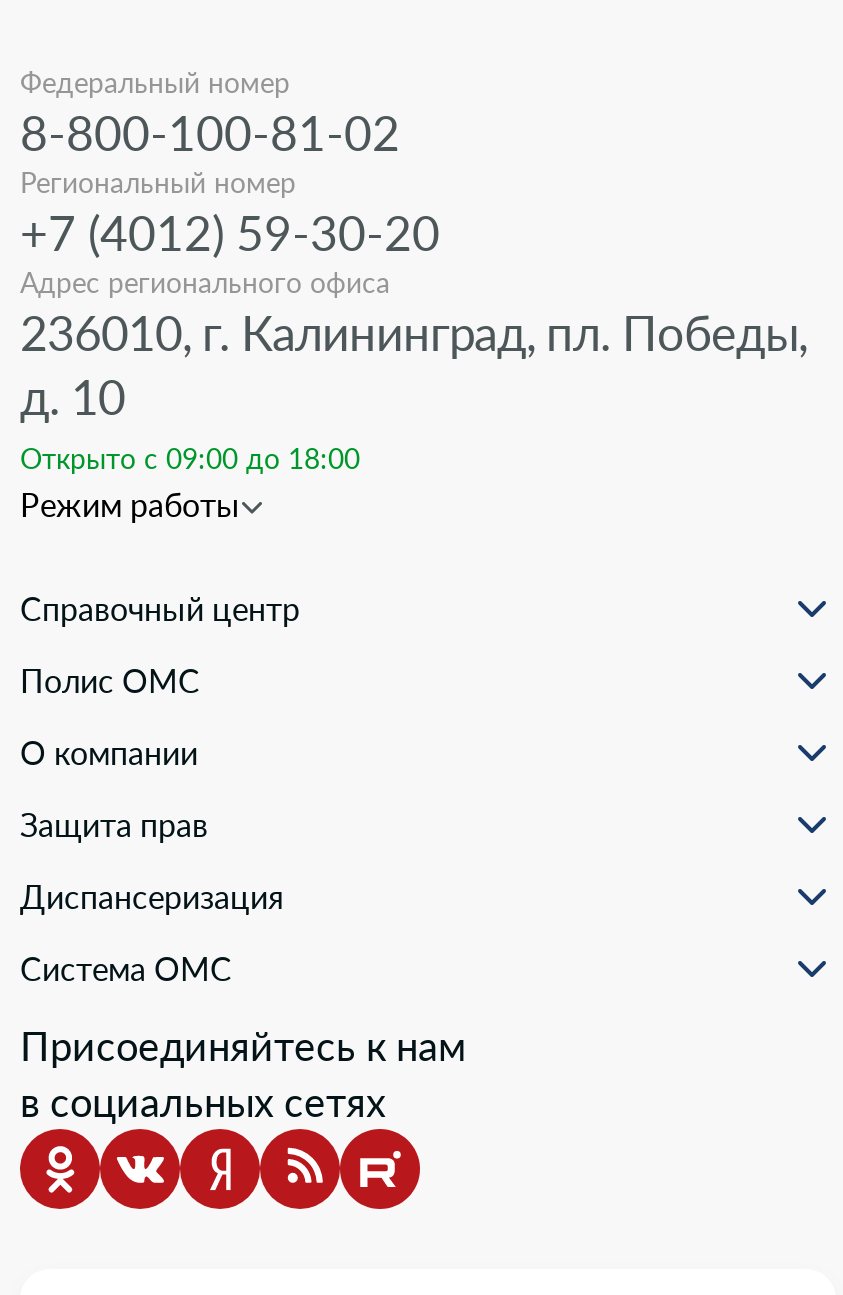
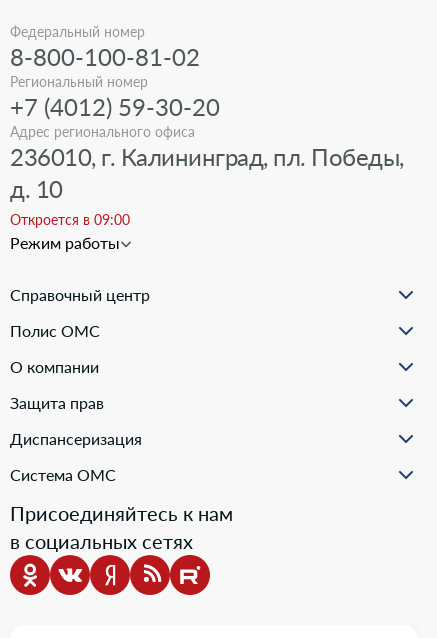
- Открыто с 09:00 до 18:00
+ Откроется в 09:00
